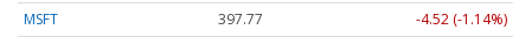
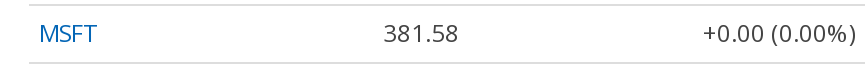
- 397.77
+ 381.58

- -4.52 (-1.14%)
+ +0.00 (0.00%)
